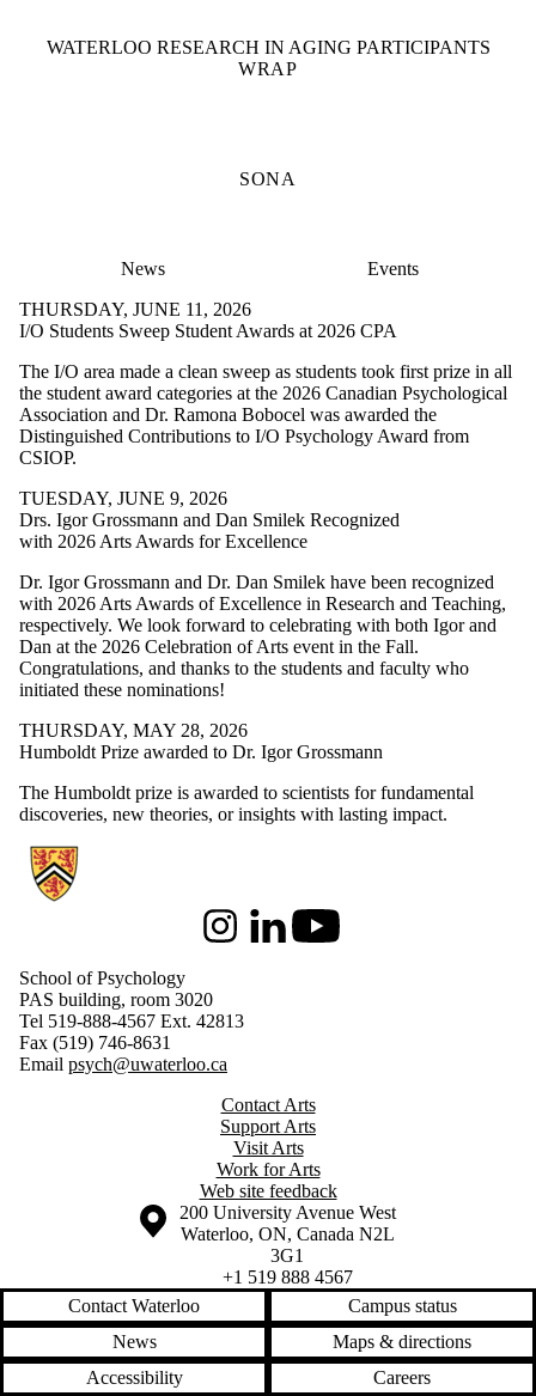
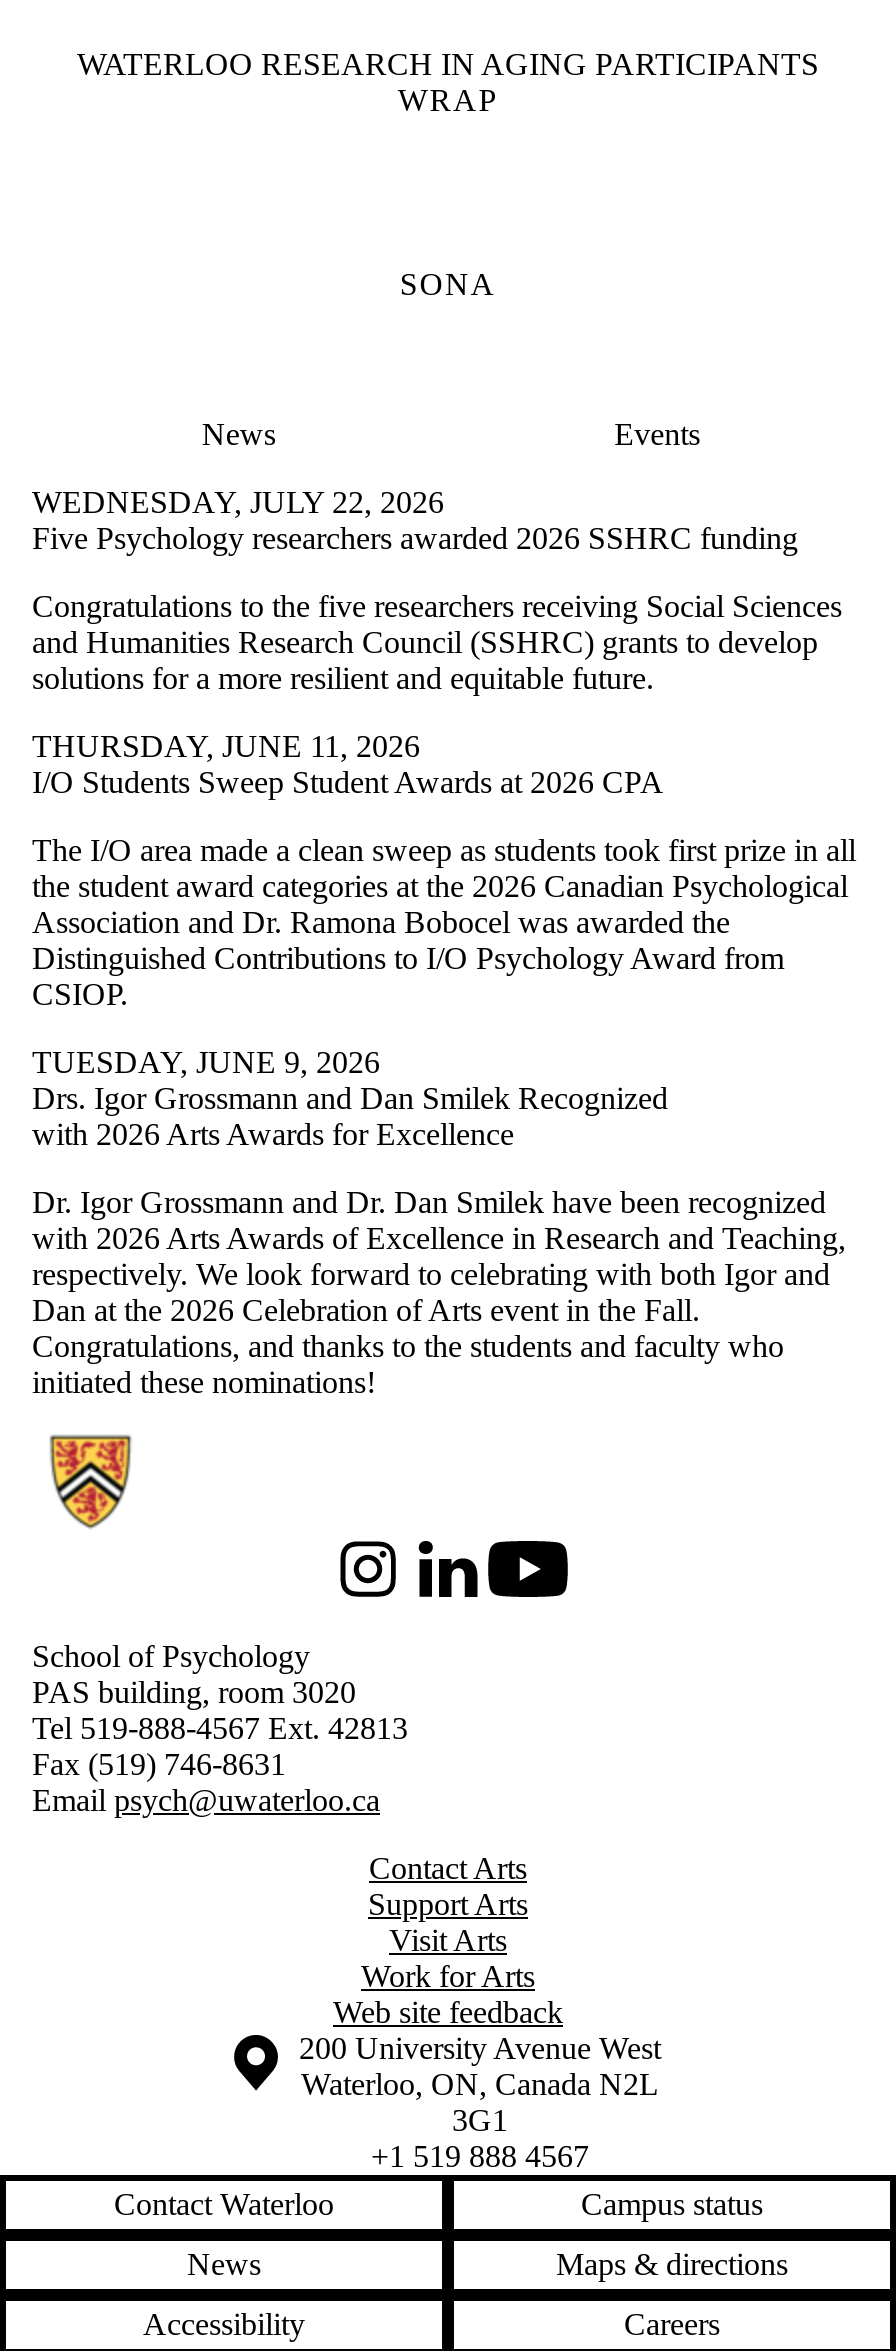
+ WEDNESDAY, JULY 22, 2026
+ Five Psychology researchers awarded 2026 SSHRC funding
+ Congratulations to the five researchers receiving Social Sciences
+ and Humanities Research Council (SSHRC) grants to develop
+ solutions for a more resilient and equitable future.

moved down: THURSDAY, JUNE 11, 2026 | I/O Students Sweep Student Awards at 2026 CPA | The I/O area made a clean sweep as students took first prize in all | ... | Congratulations, and thanks to the students and faculty who | initiated these nominations!

- THURSDAY, MAY 28, 2026
- Humboldt Prize awarded to Dr. Igor Grossmann
- The Humboldt prize is awarded to scientists for fundamental
- discoveries, new theories, or insights with lasting impact.
